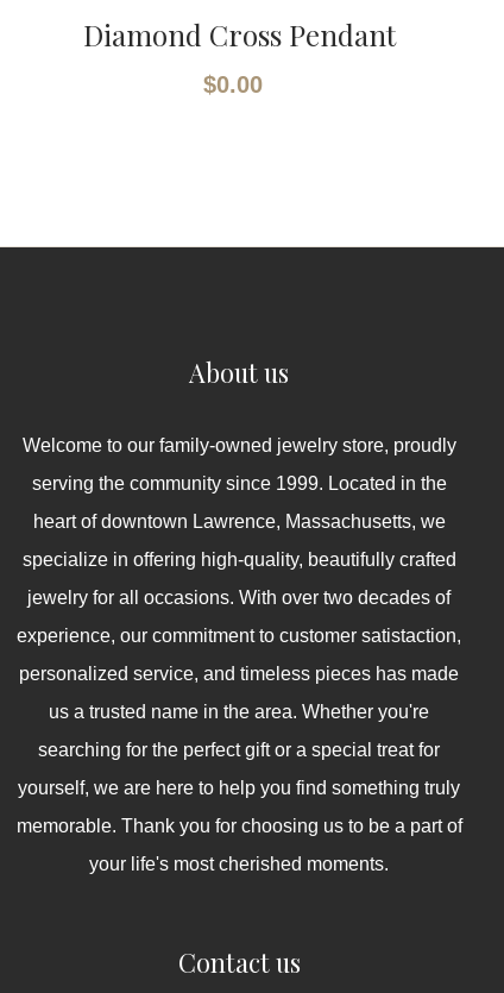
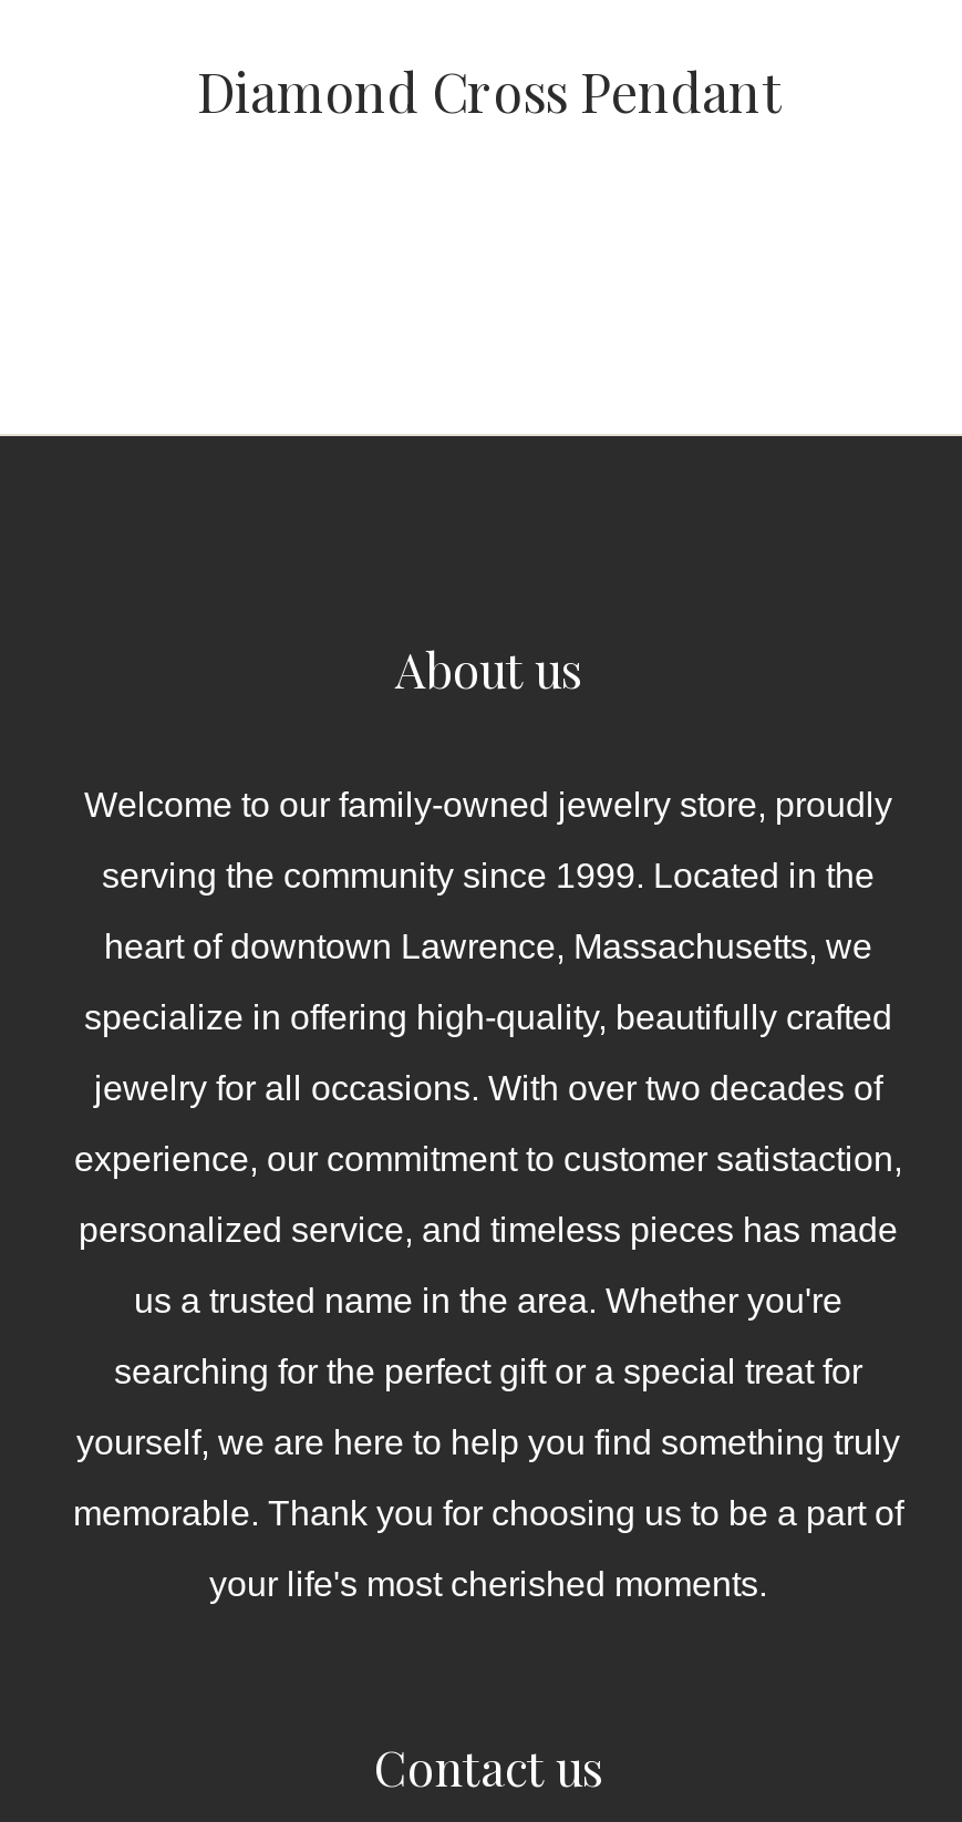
- $0.00
